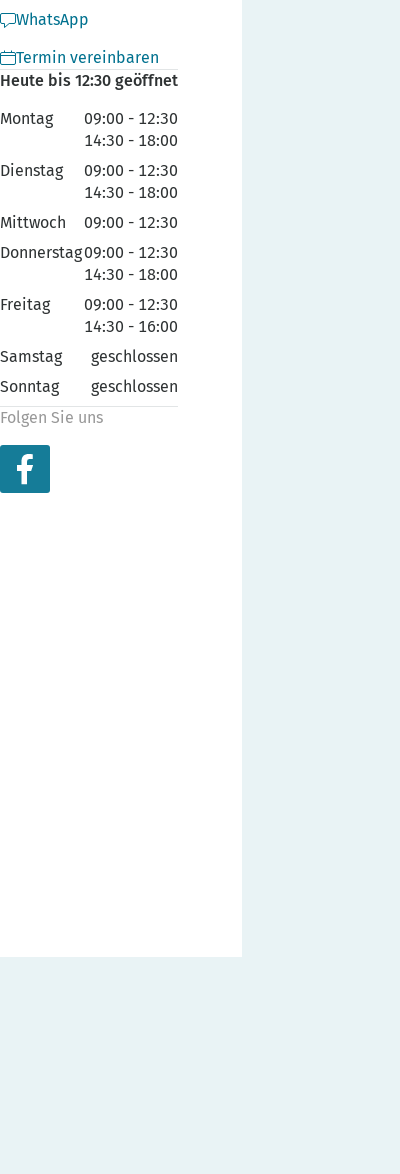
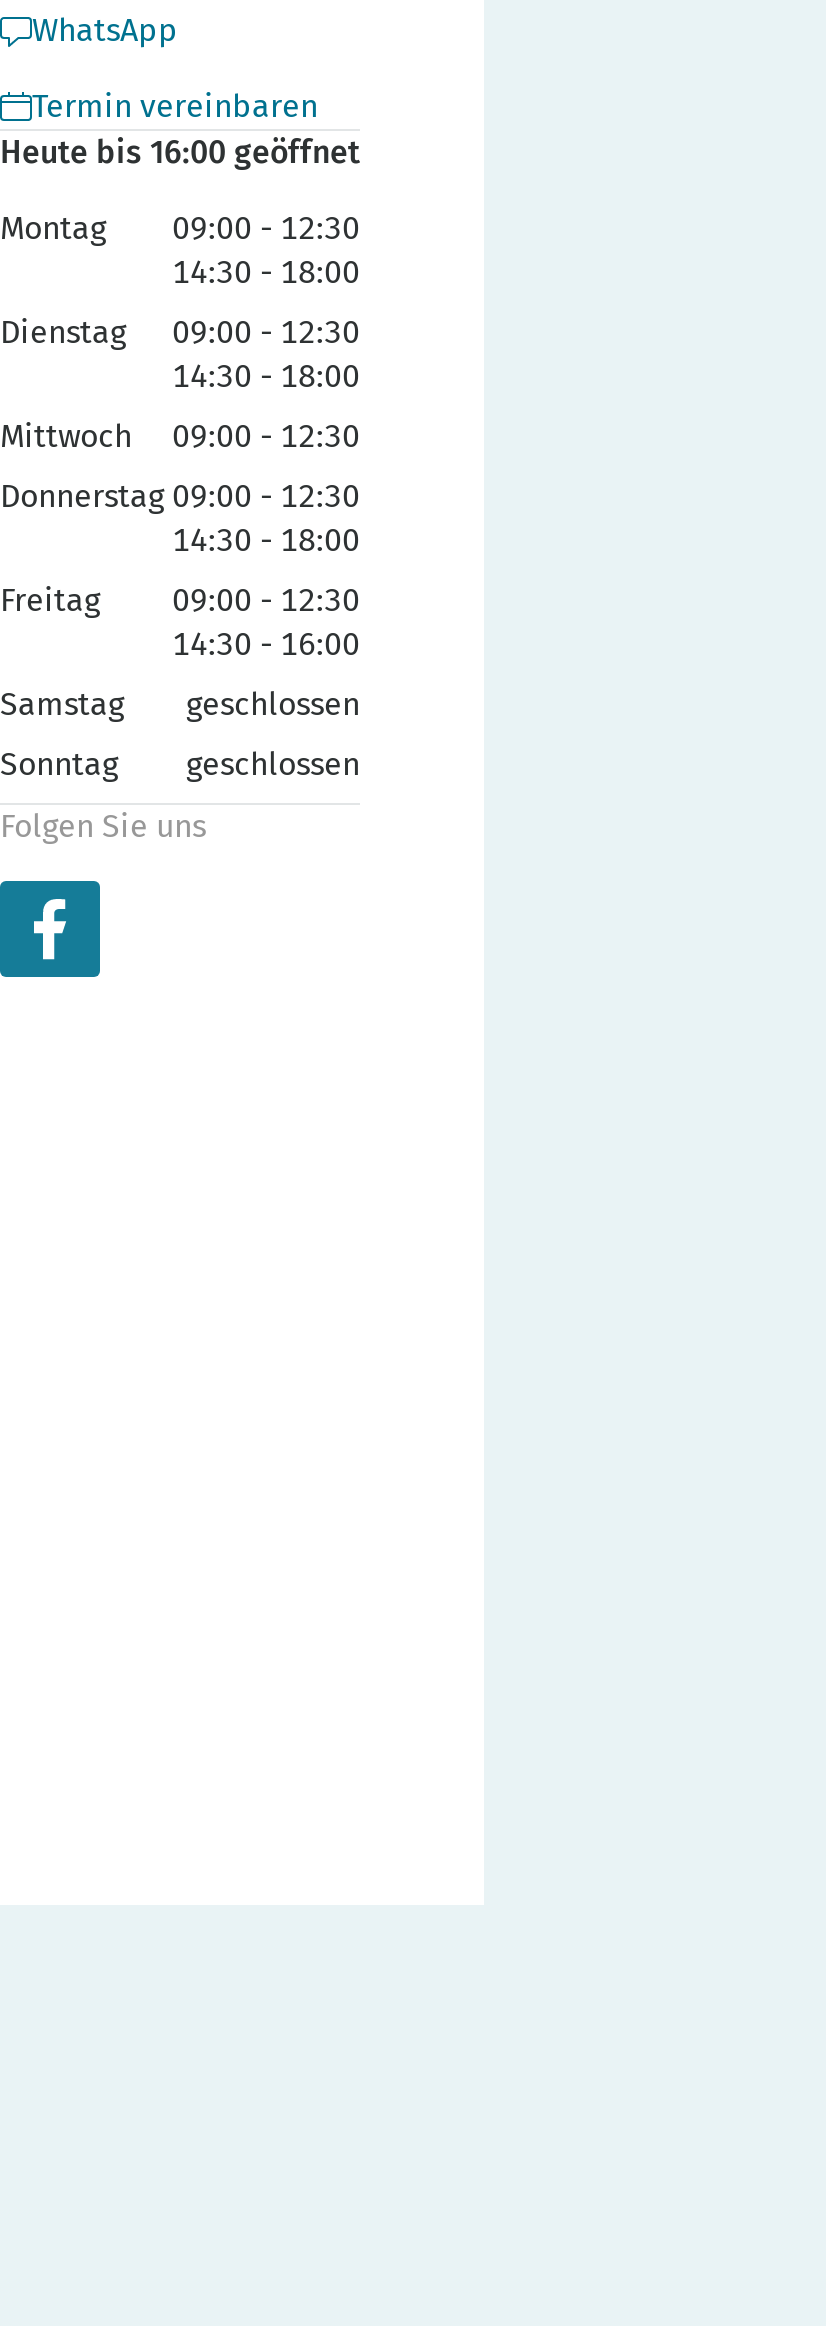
- Heute bis 12:30 geöffnet
+ Heute bis 16:00 geöffnet
